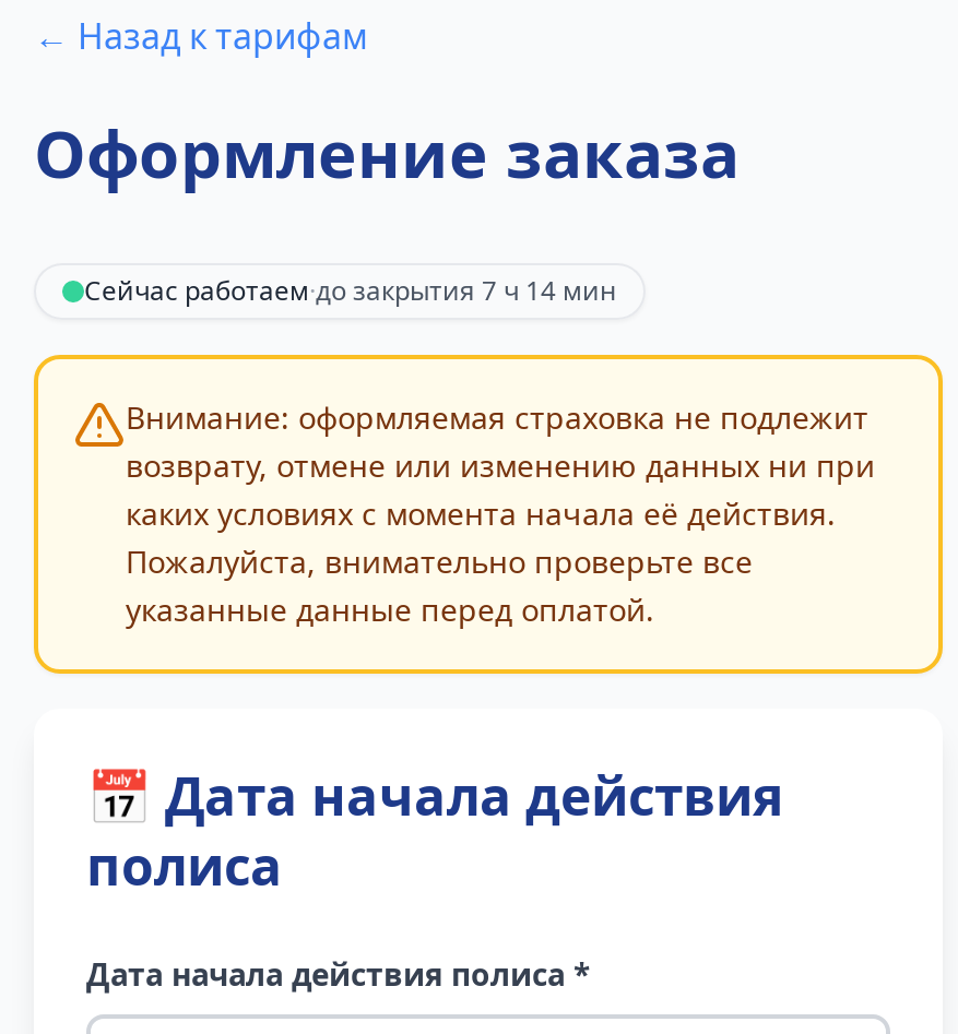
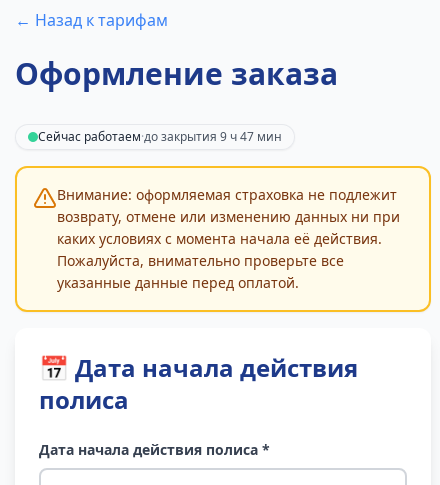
- Сейчас работаем·до закрытия 7 ч 14 мин
+ Сейчас работаем·до закрытия 9 ч 47 мин
